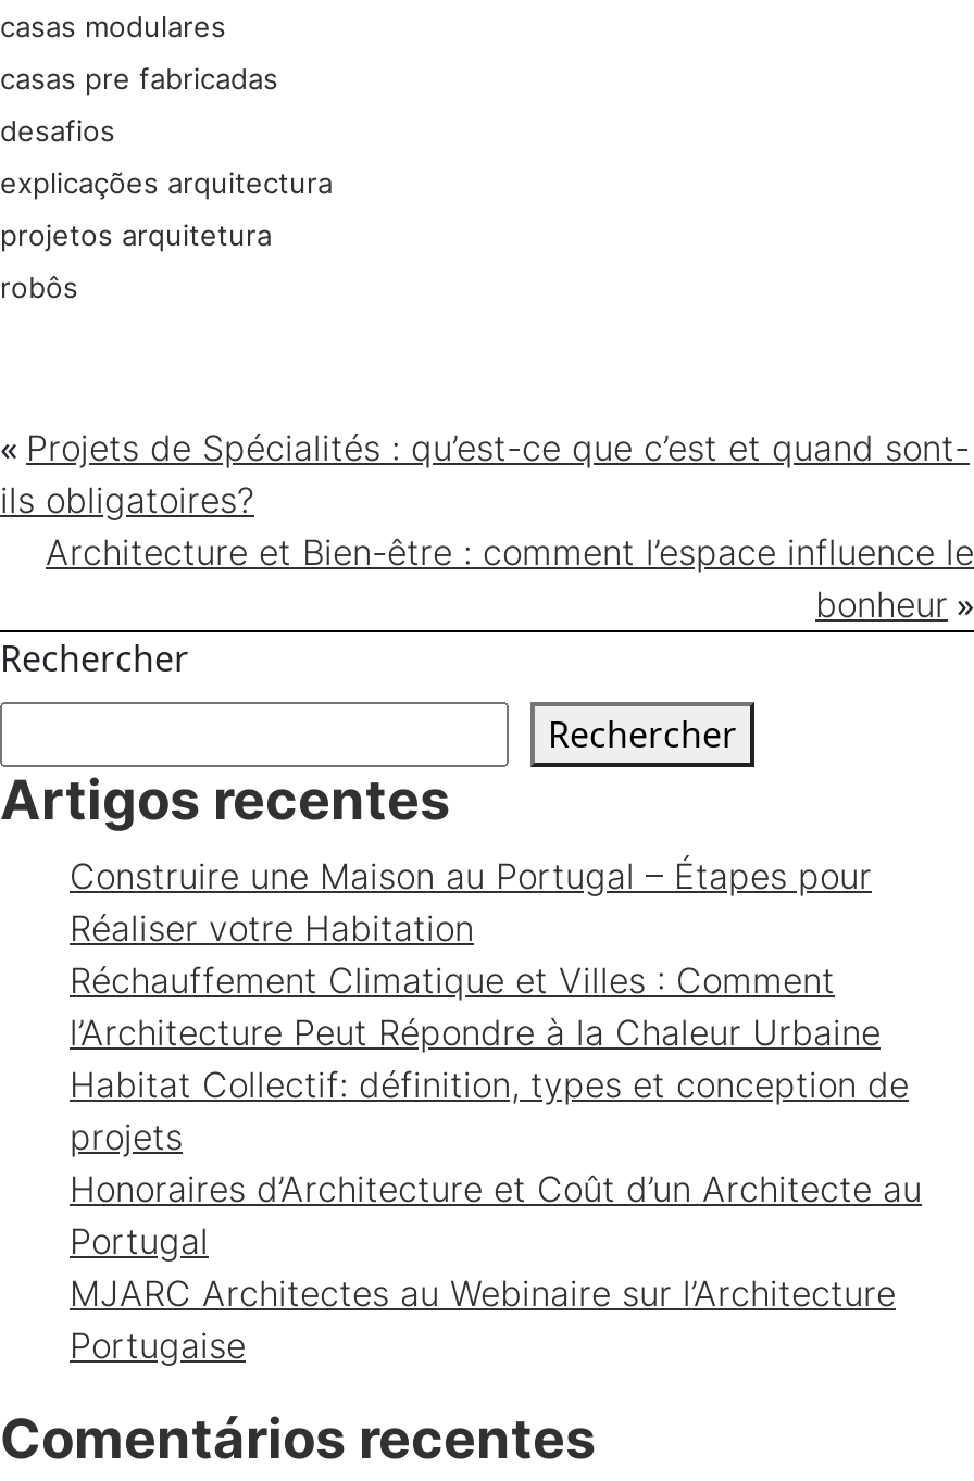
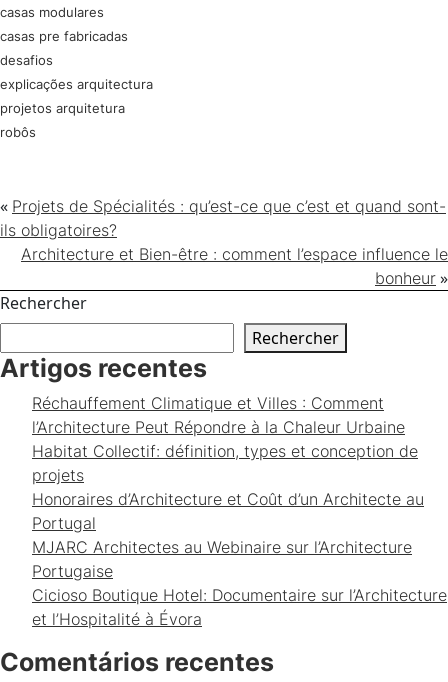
- Construire une Maison au Portugal – Étapes pour
- Réaliser votre Habitation

moved up: Réchauffement Climatique et Villes : Comment | l’Architecture Peut Répondre à la Chaleur Urbaine | Habitat Collectif: définition, types et conception de | projets | Honoraires d’Architecture et Coût d’un Architecte au | Portugal | MJARC Architectes au Webinaire sur l’Architecture | Portugaise

+ Cicioso Boutique Hotel: Documentaire sur l’Architecture
+ et l’Hospitalité à Évora
